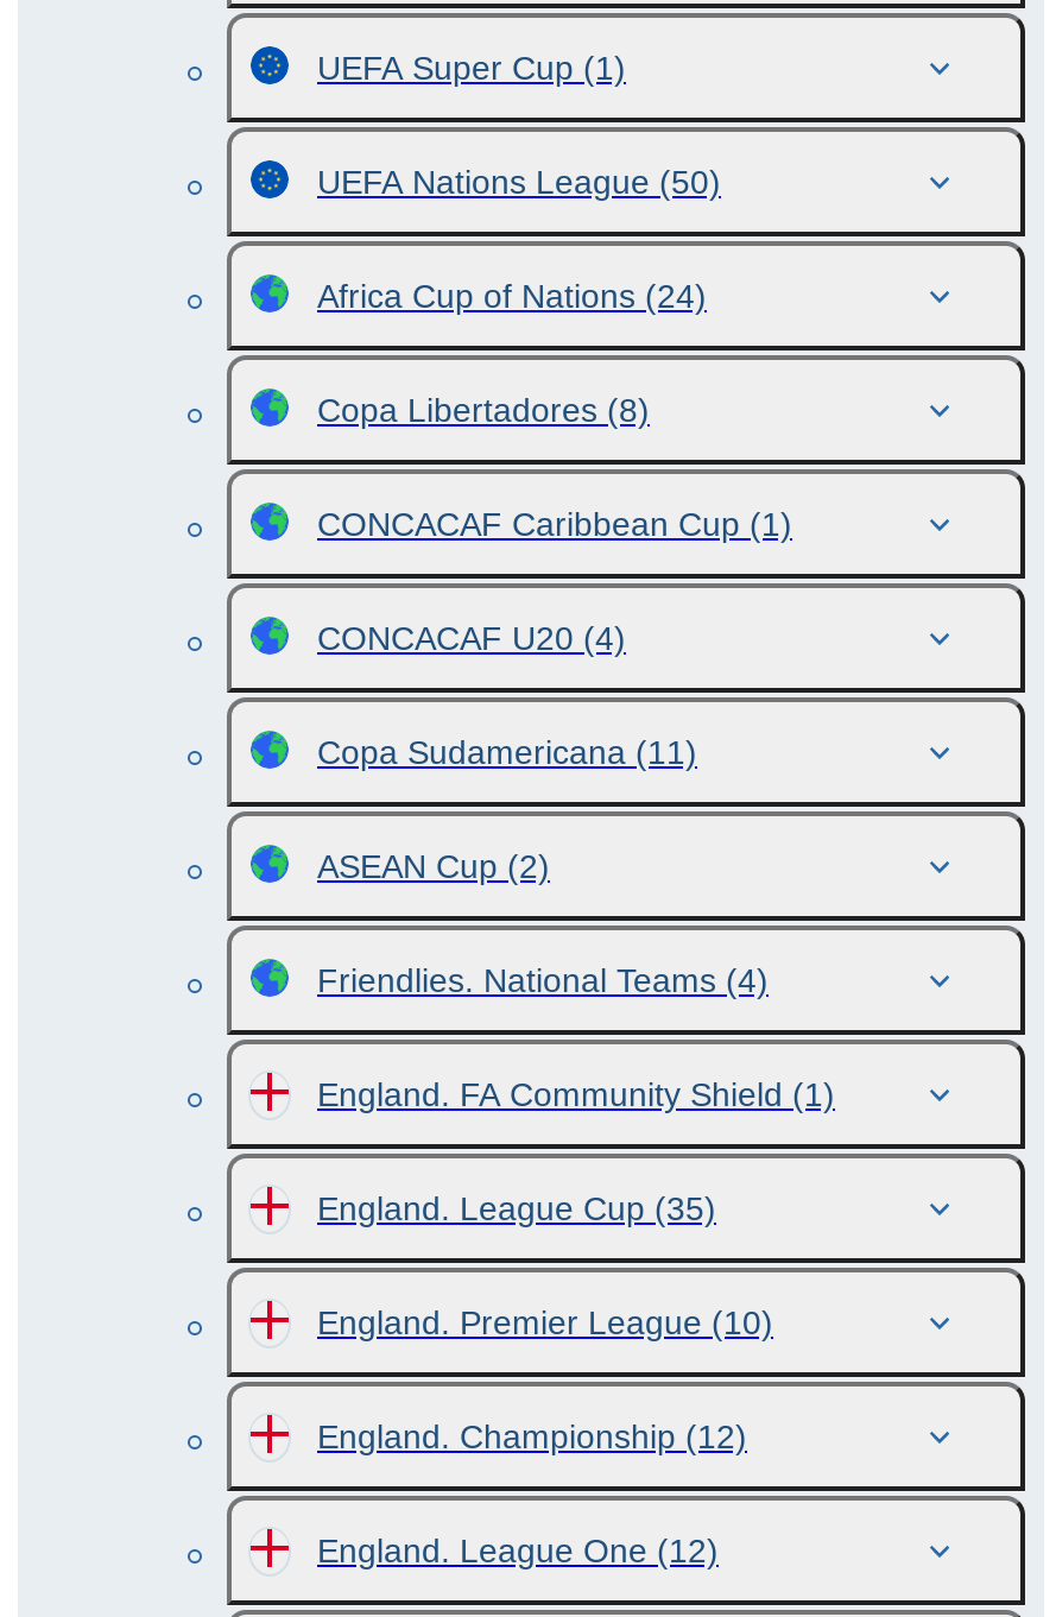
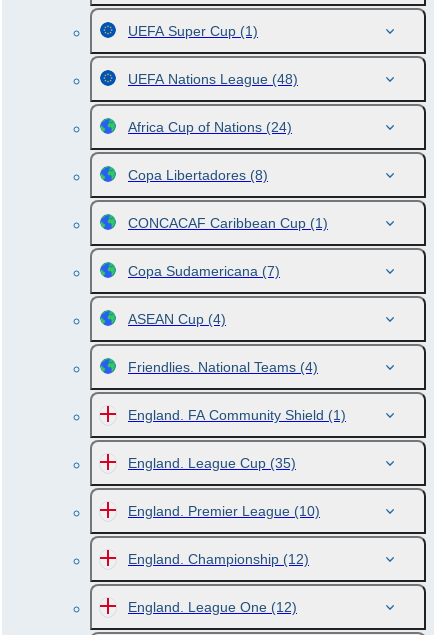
- UEFA Nations League (50)
+ UEFA Nations League (48)

- CONCACAF U20 (4)
- Copa Sudamericana (11)
- ASEAN Cup (2)
+ Copa Sudamericana (7)
+ ASEAN Cup (4)
